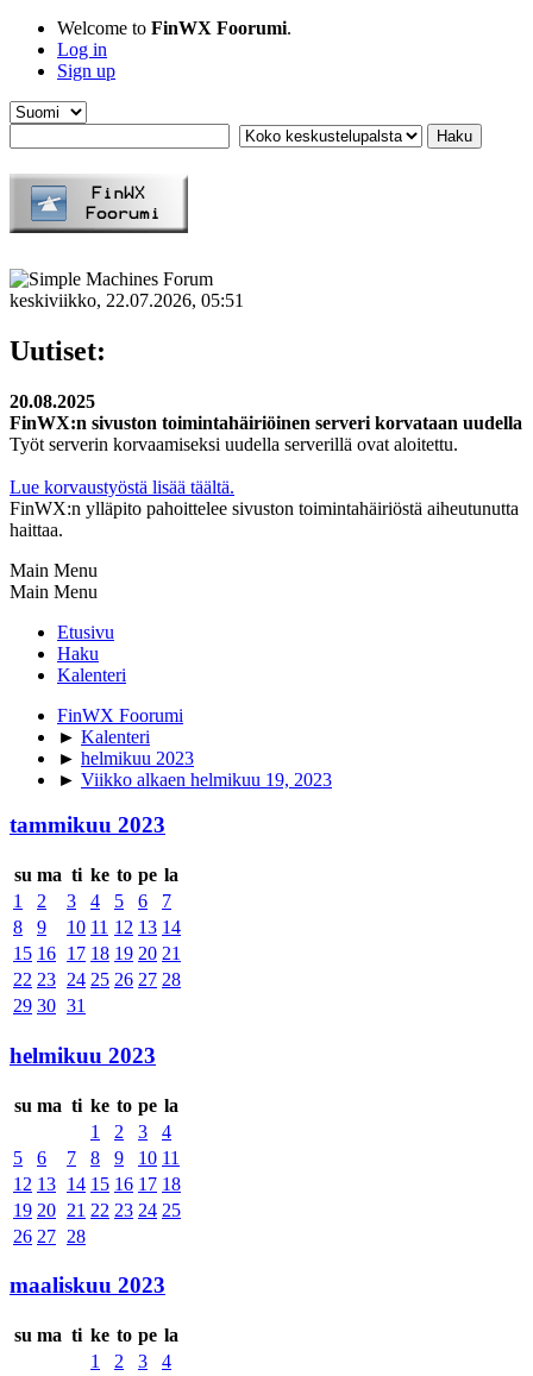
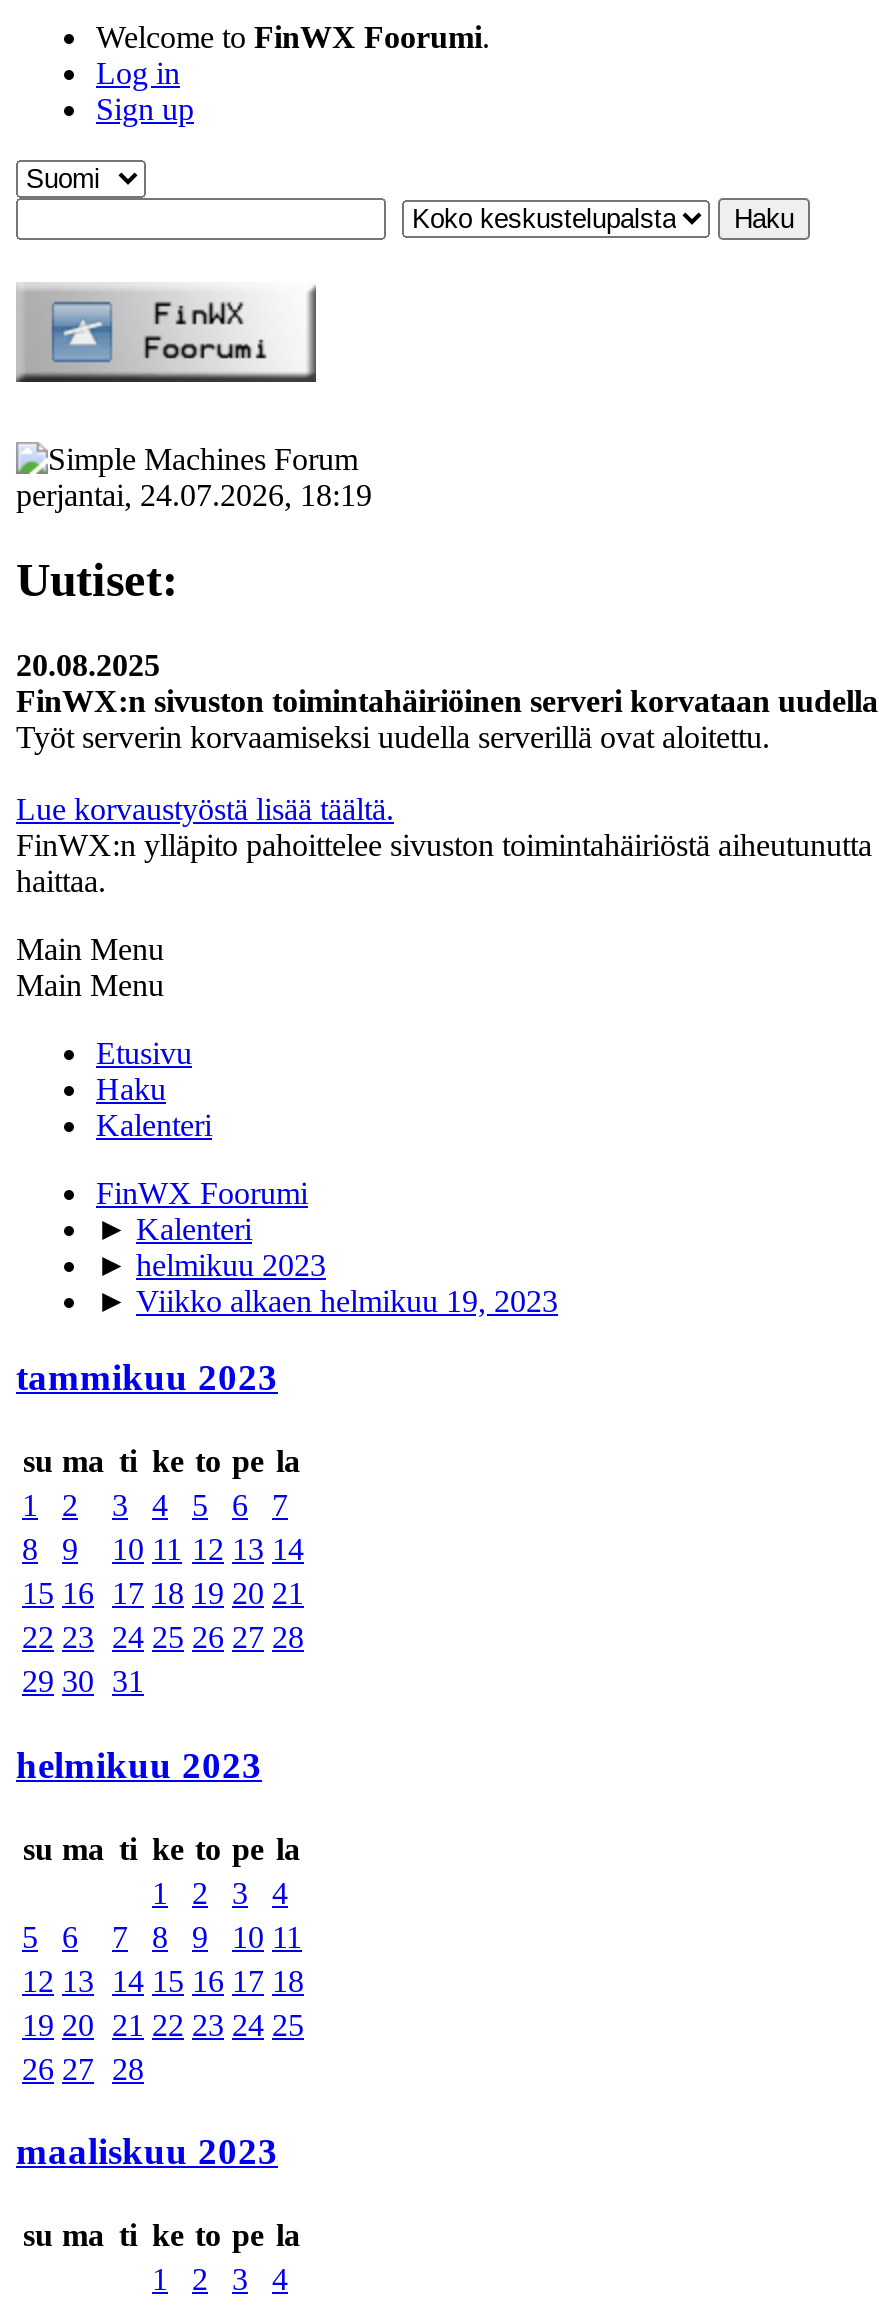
- keskiviikko, 22.07.2026, 05:51
+ perjantai, 24.07.2026, 18:19
